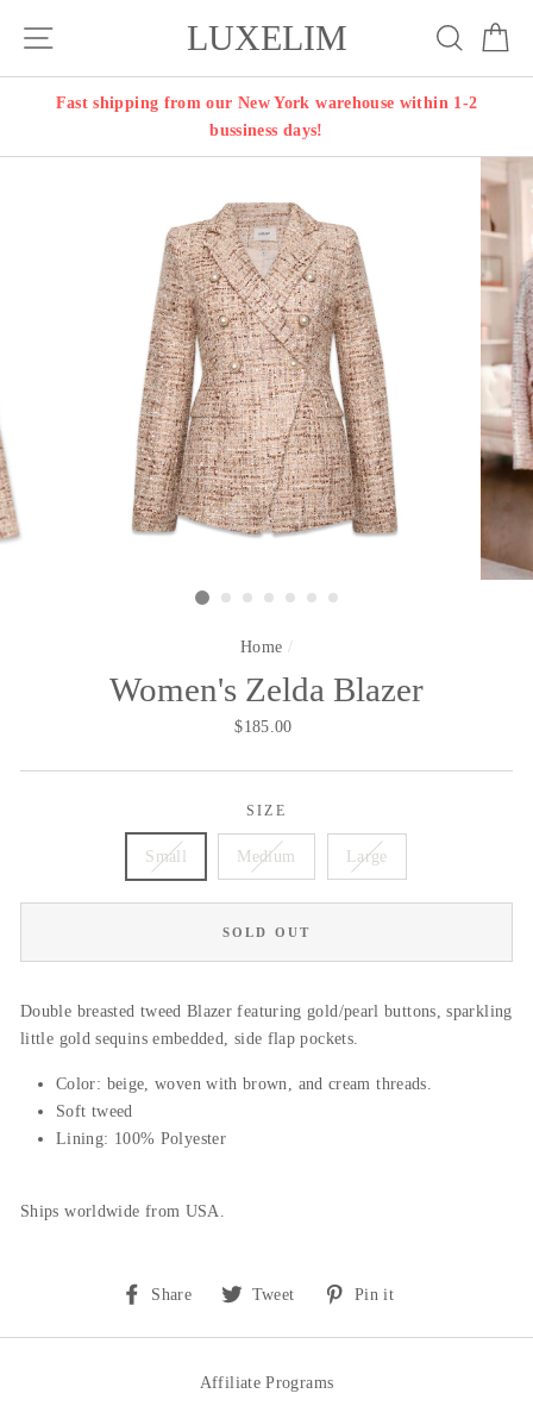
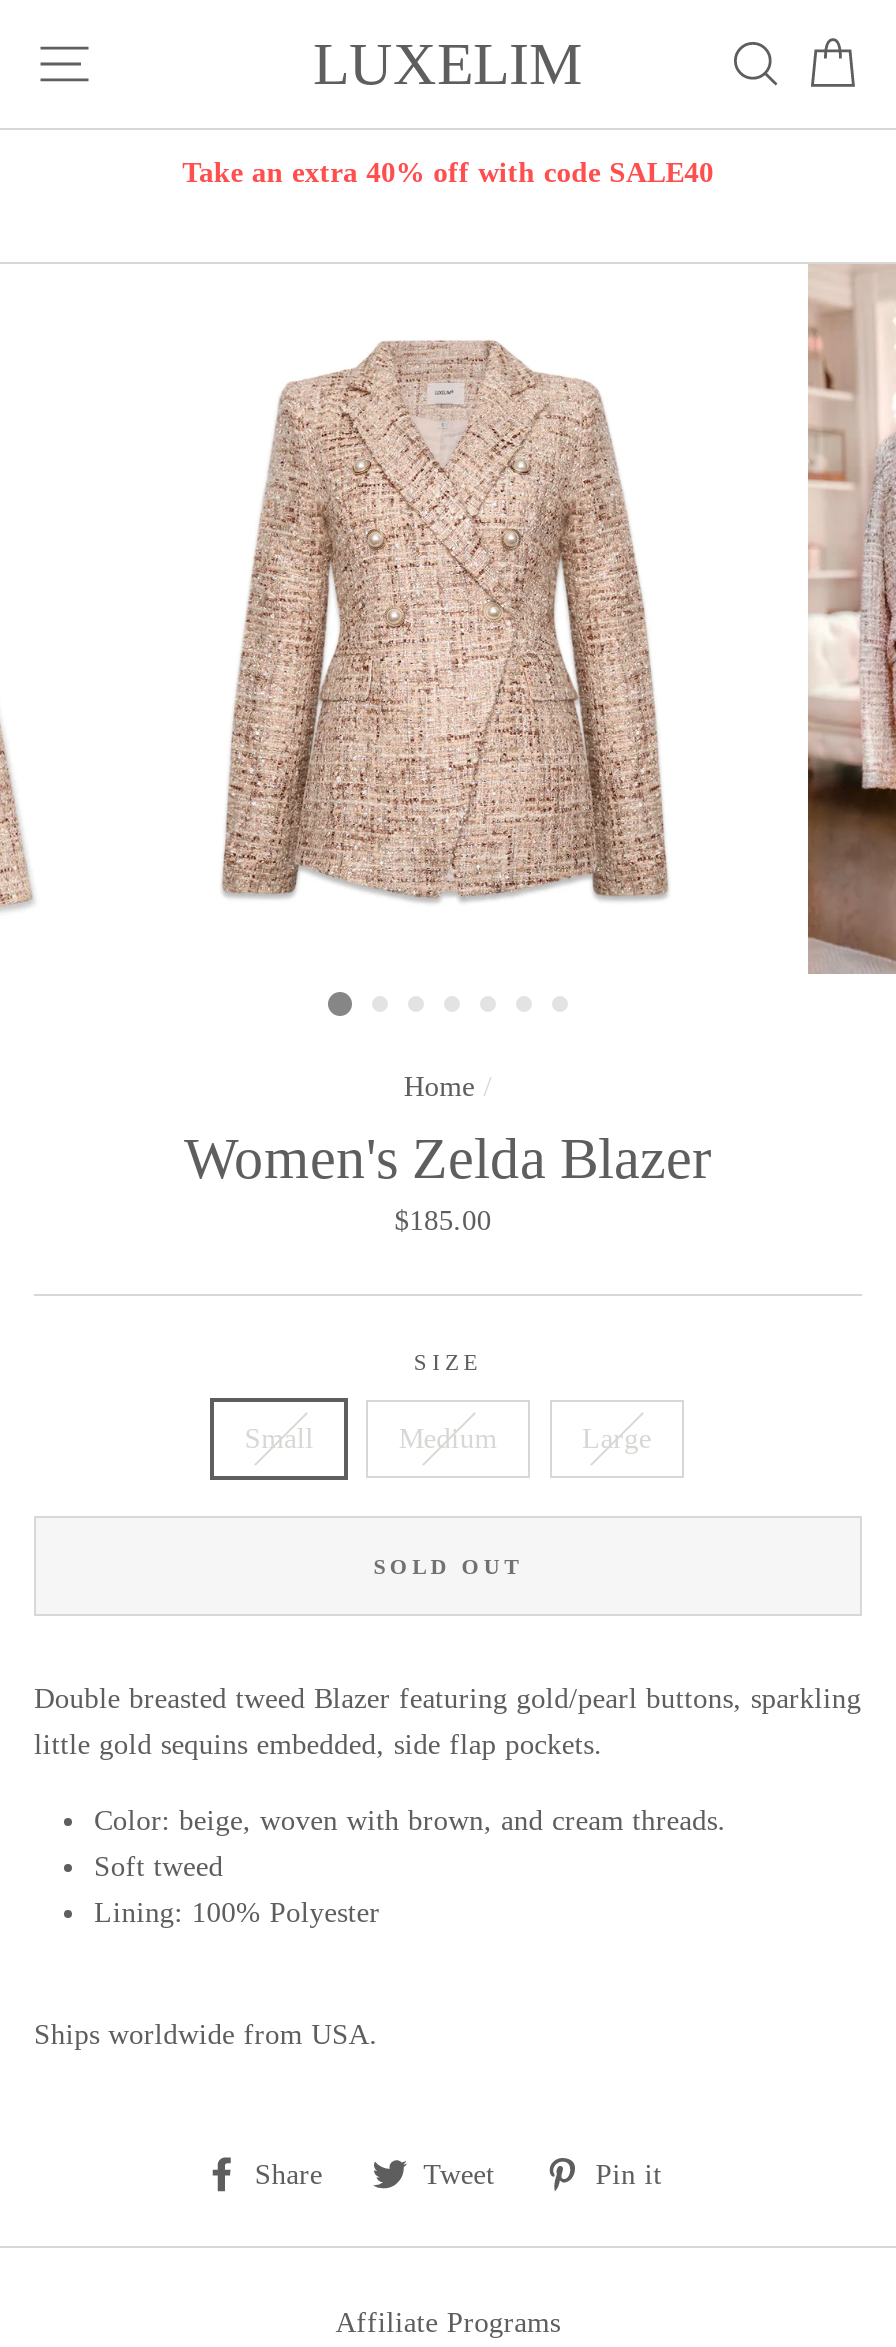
- Fast shipping from our New York warehouse within 1-2
- bussiness days!
+ Take an extra 40% off with code SALE40
